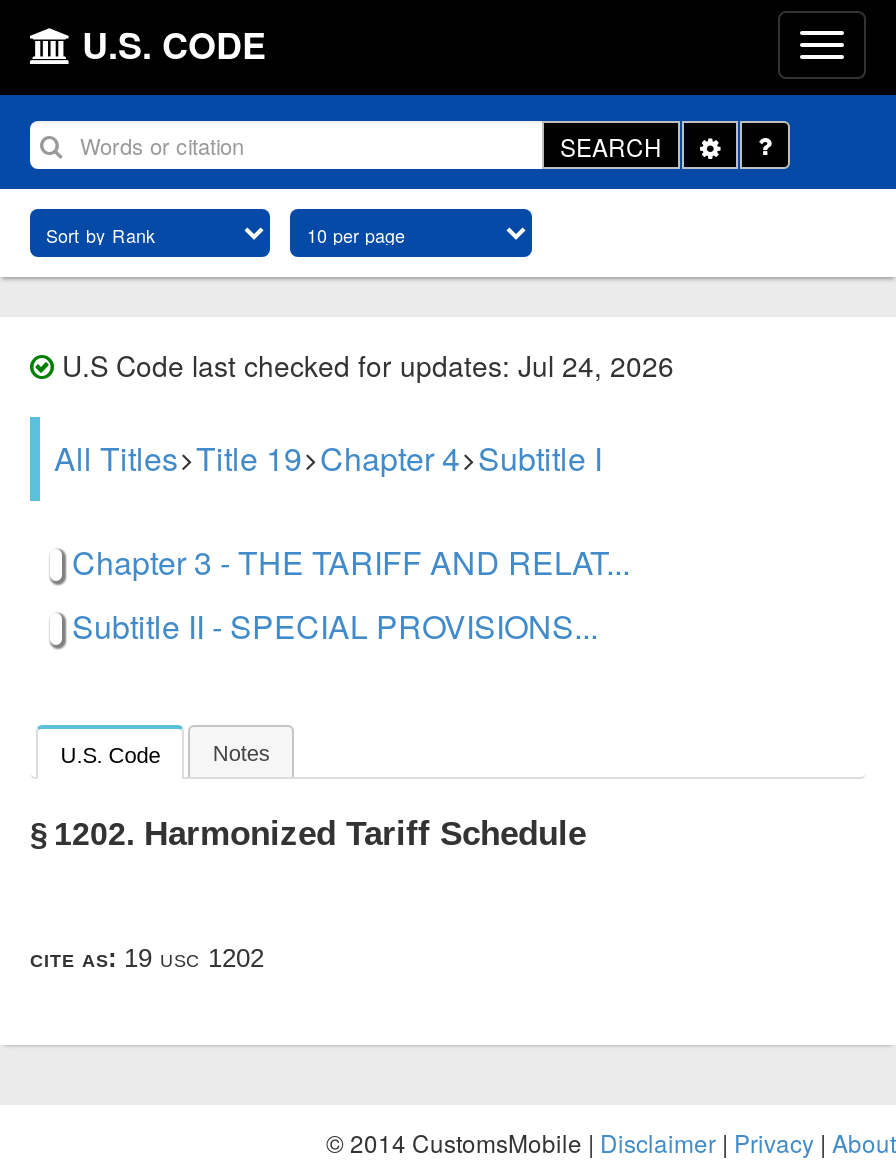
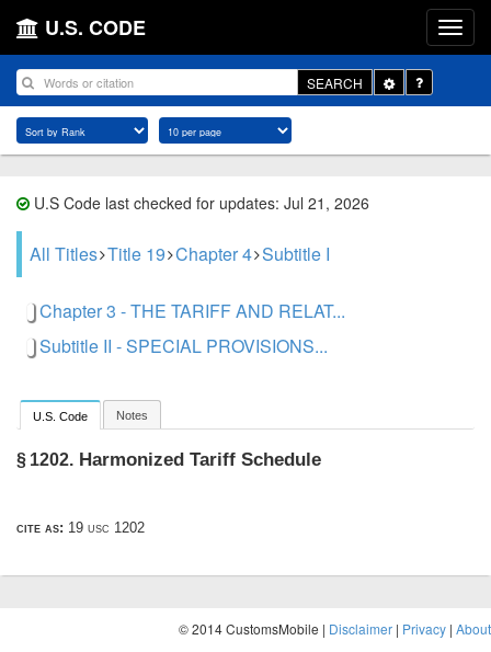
- U.S Code last checked for updates: Jul 24, 2026
+ U.S Code last checked for updates: Jul 21, 2026
